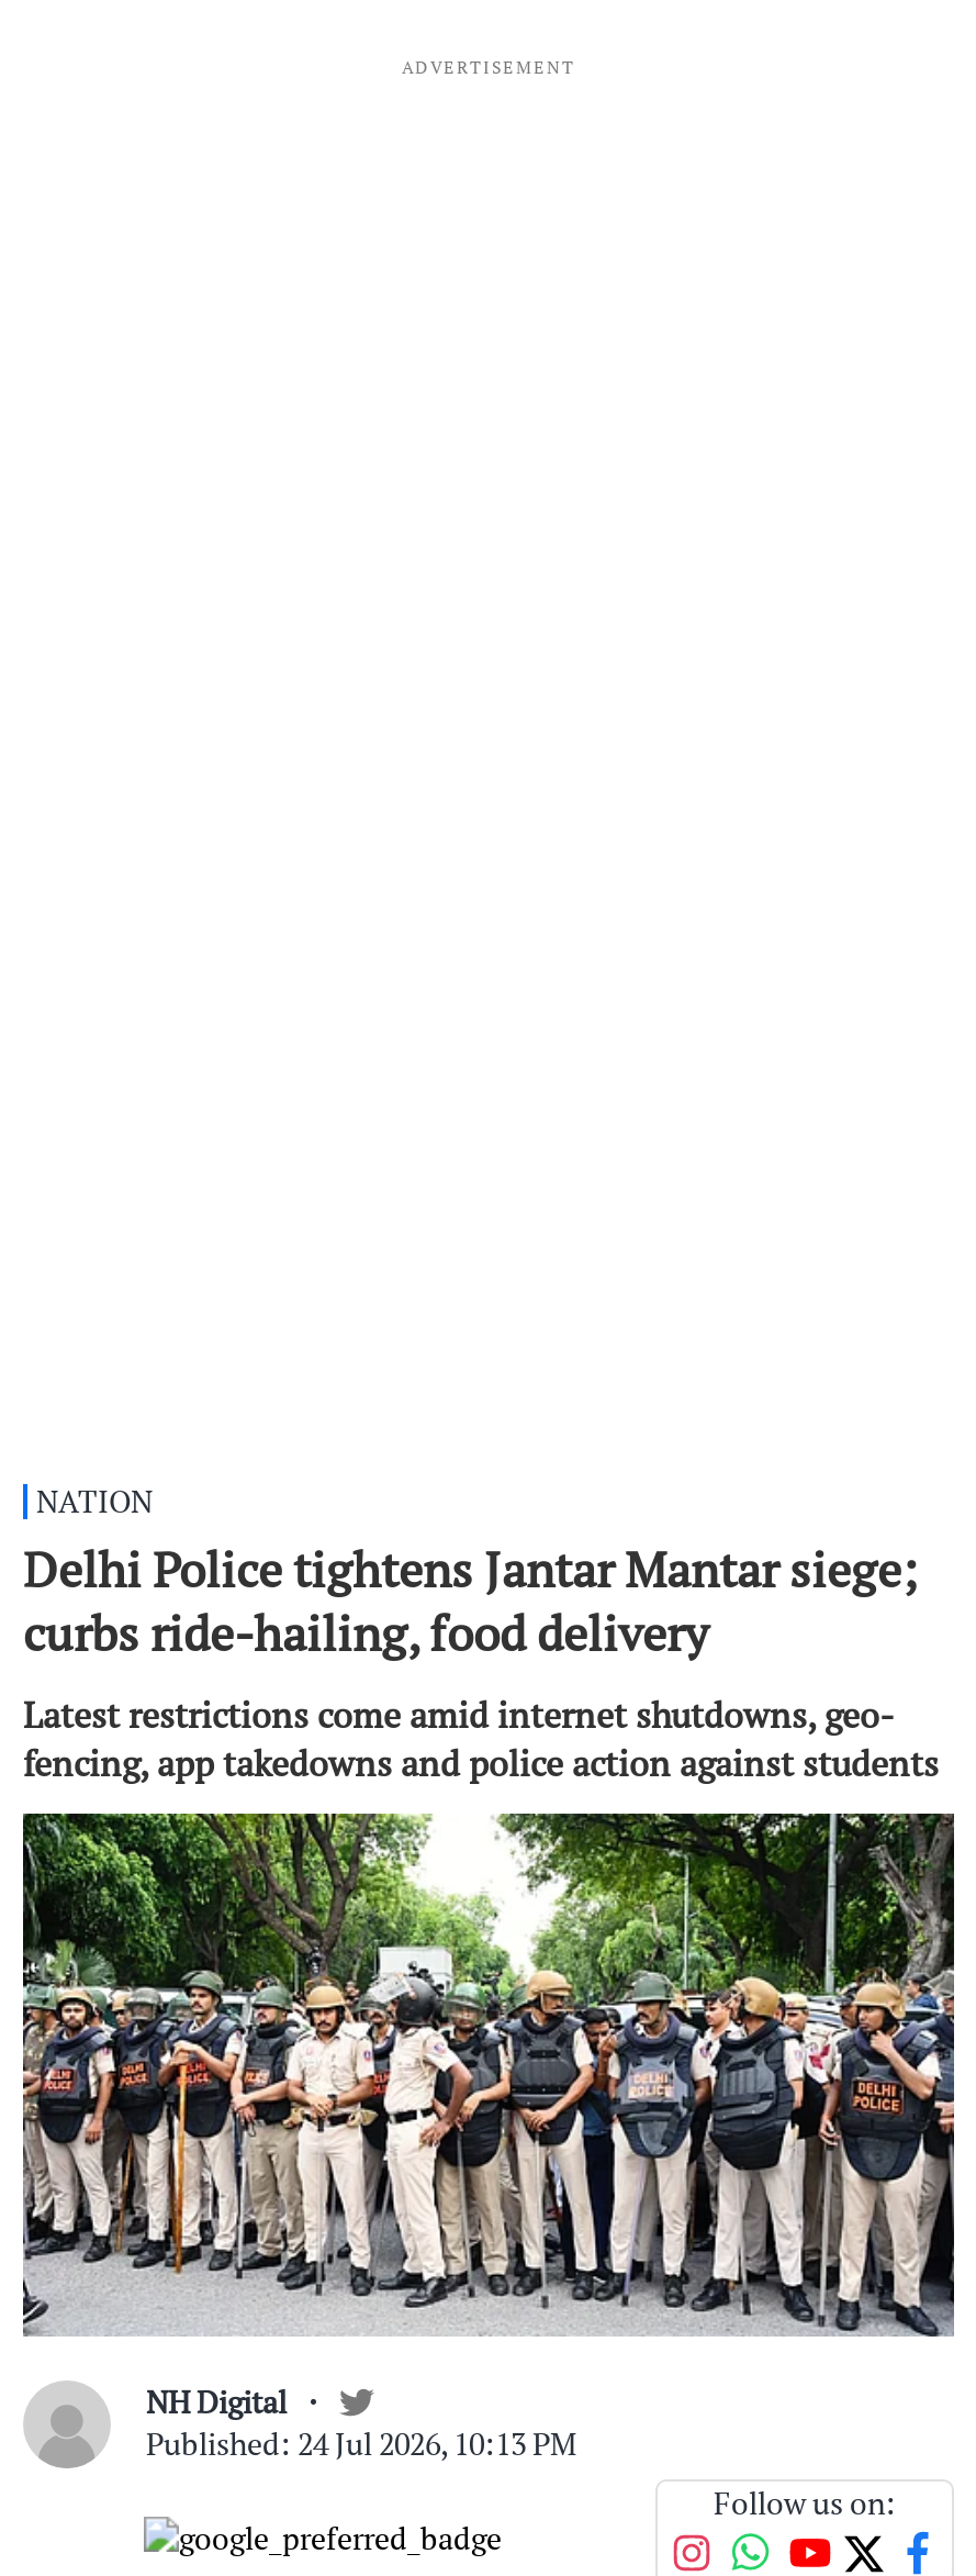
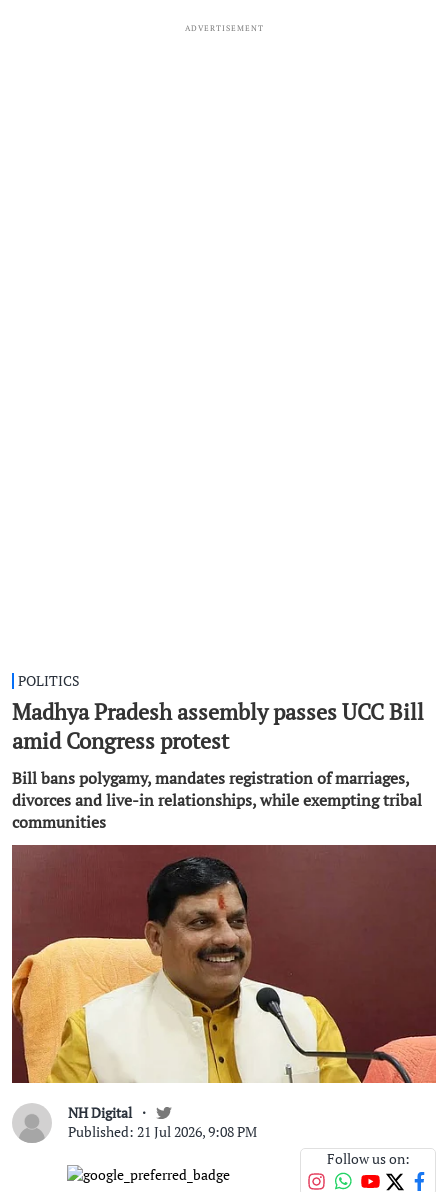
- NATION
- Delhi Police tightens Jantar Mantar siege;
- curbs ride-hailing, food delivery
- Latest restrictions come amid internet shutdowns, geo-
- fencing, app takedowns and police action against students
+ POLITICS
+ Madhya Pradesh assembly passes UCC Bill
+ amid Congress protest
+ Bill bans polygamy, mandates registration of marriages,
+ divorces and live-in relationships, while exempting tribal
+ communities

- [image]
- Published: 24 Jul 2026, 10:13 PM
+ [image]
+ Published: 21 Jul 2026, 9:08 PM
